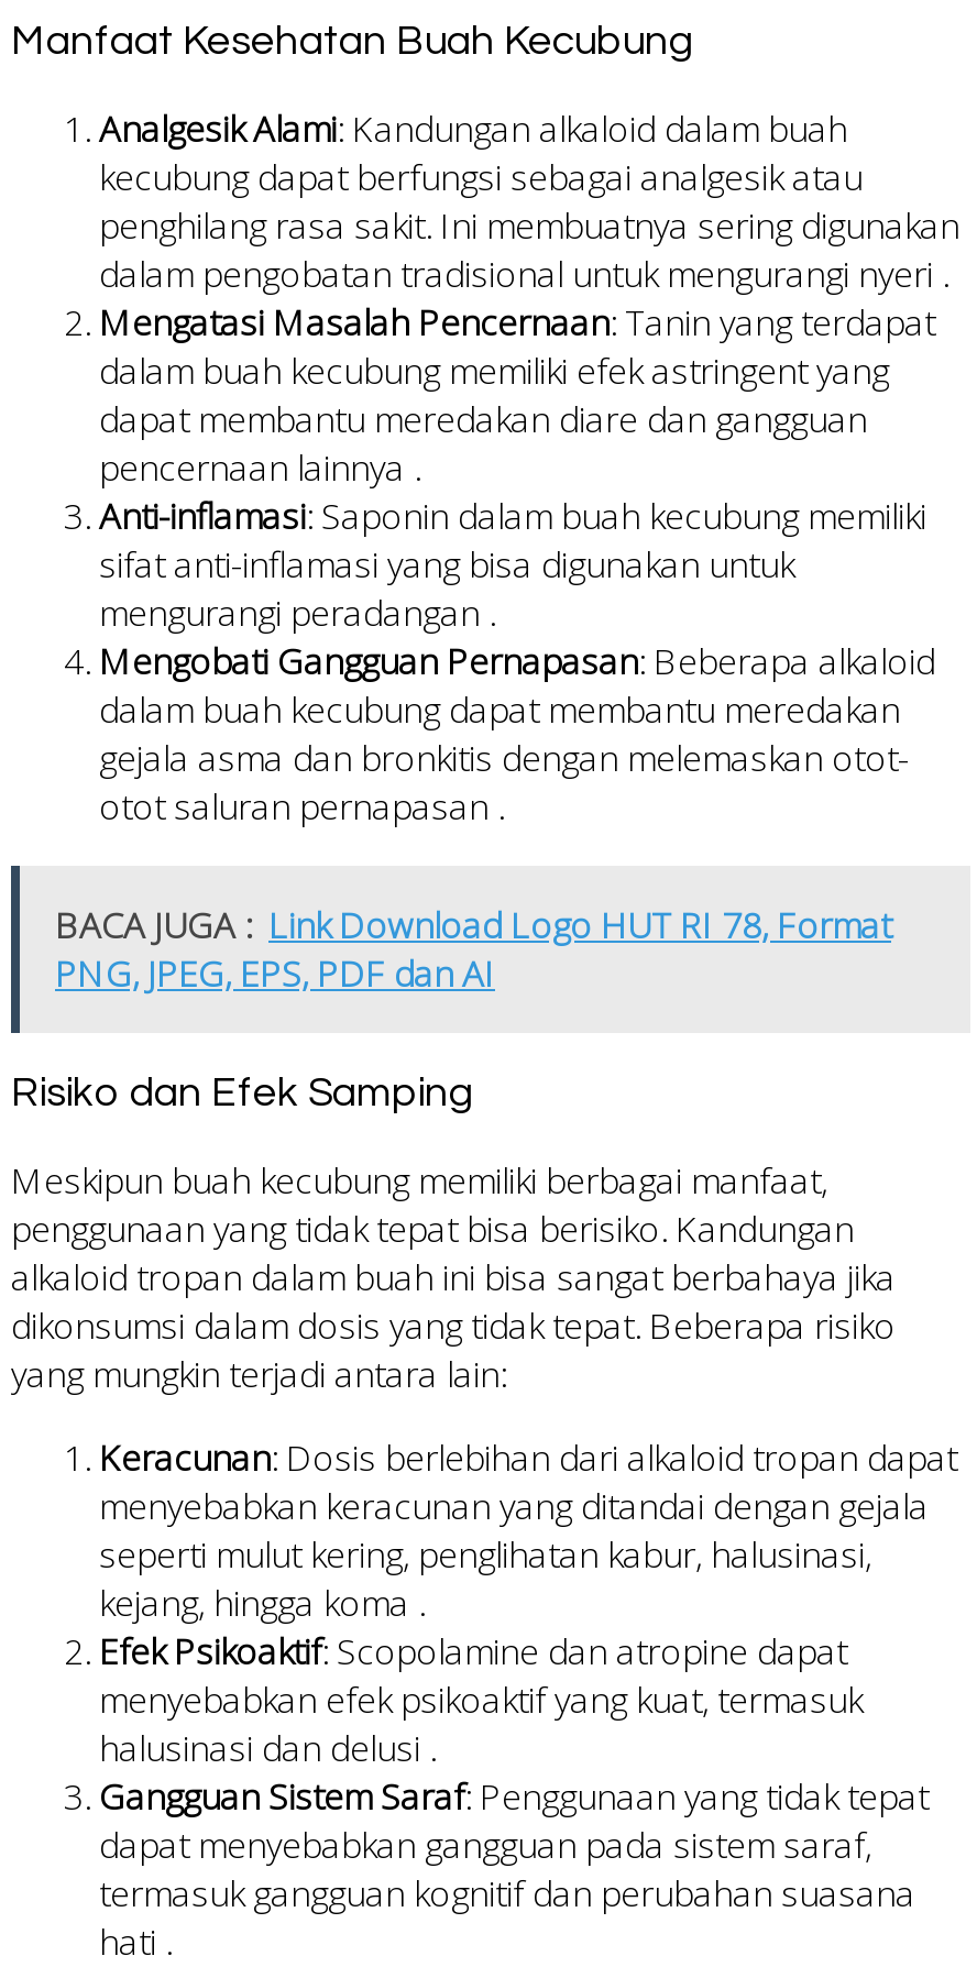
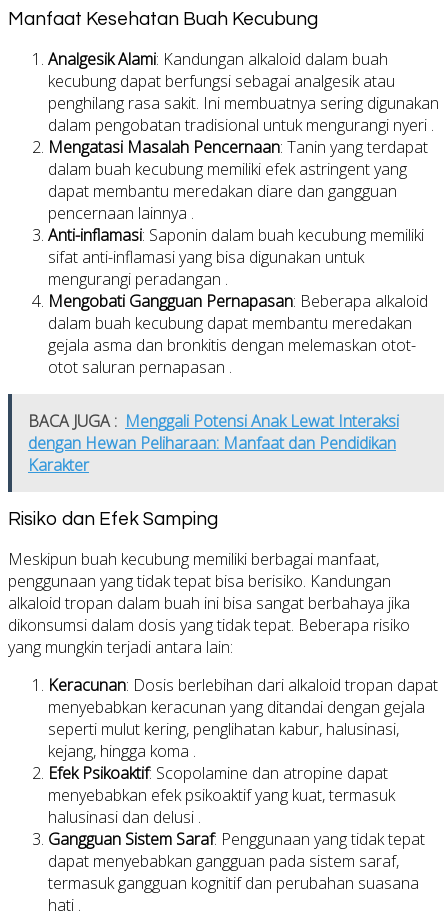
- BACA JUGA : Link Download Logo HUT RI 78, Format
- PNG, JPEG, EPS, PDF dan AI
+ BACA JUGA : Menggali Potensi Anak Lewat Interaksi
+ dengan Hewan Peliharaan: Manfaat dan Pendidikan
+ Karakter
